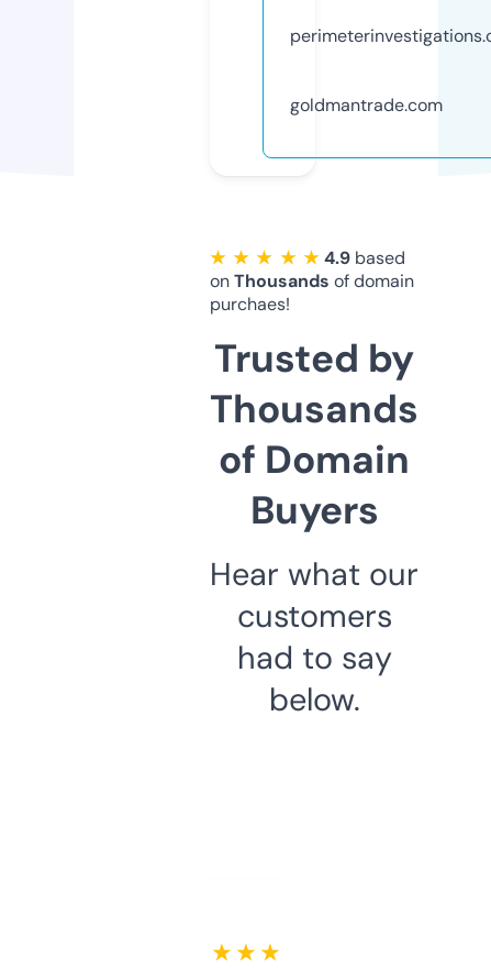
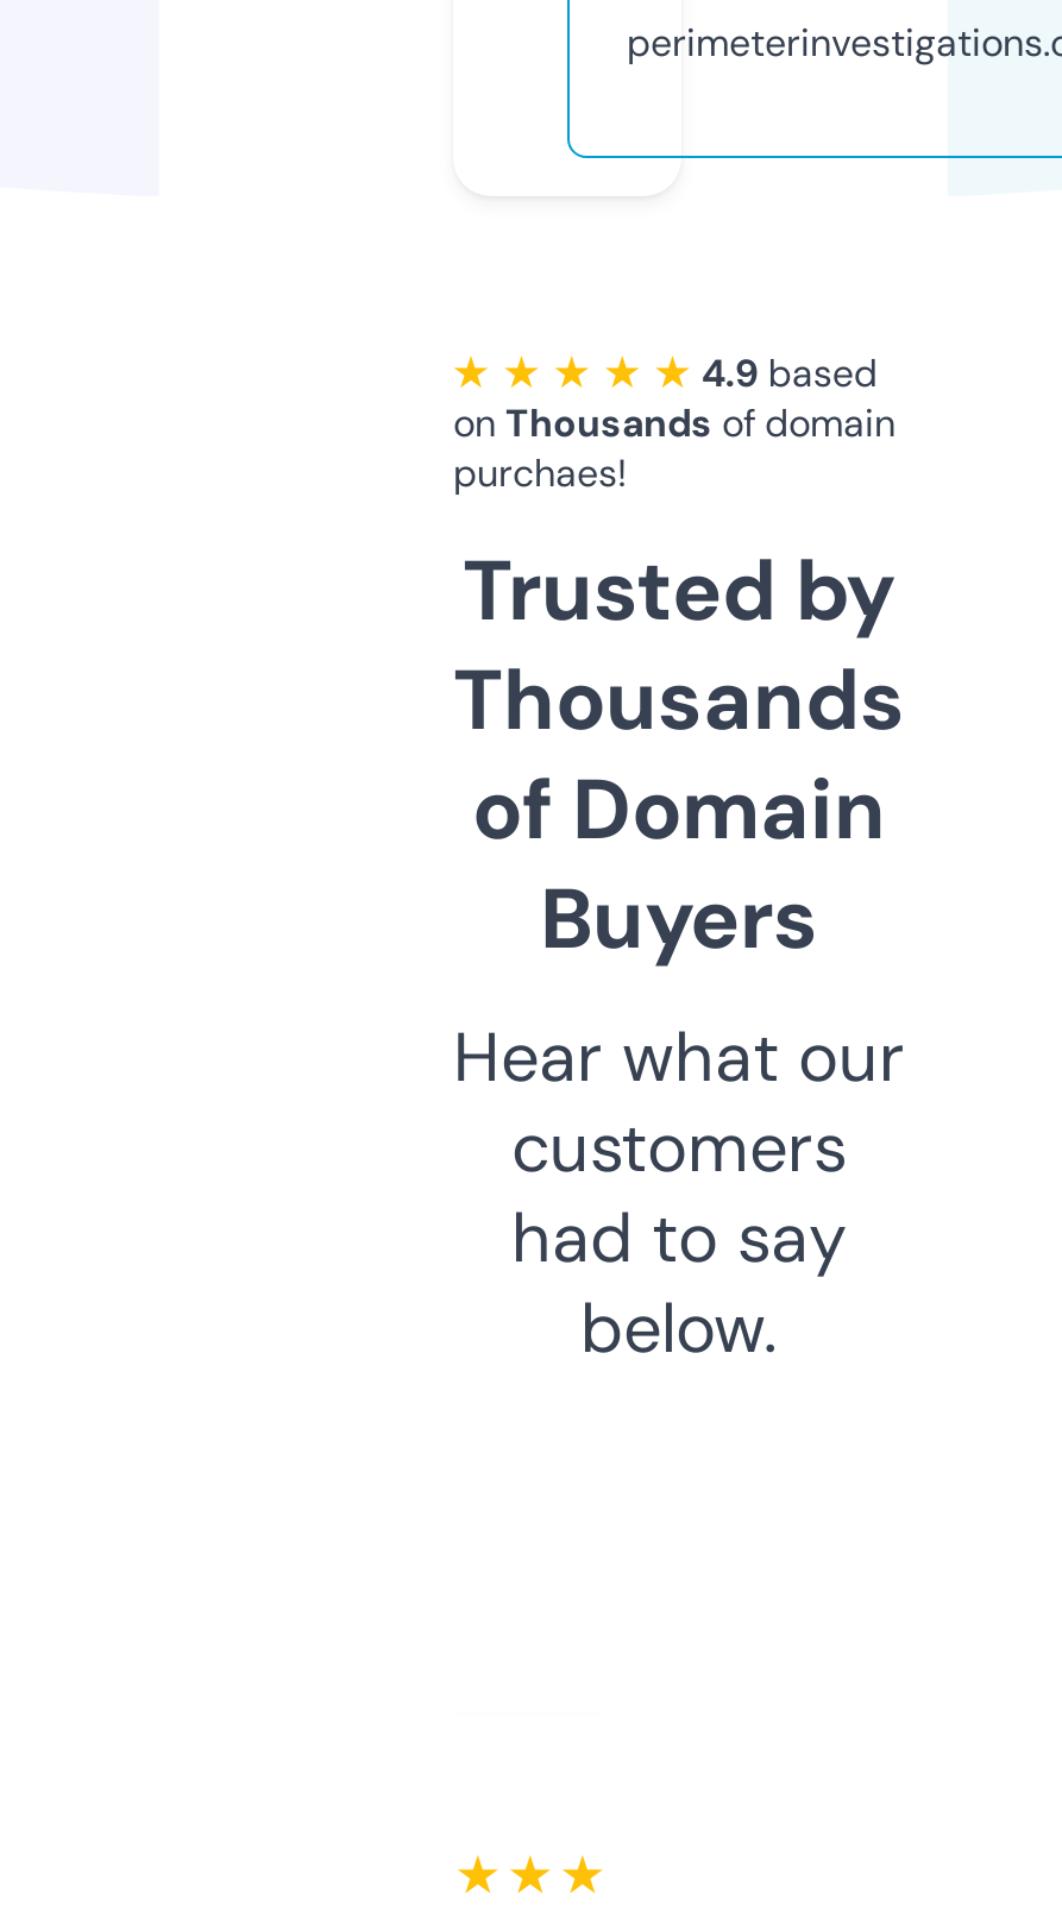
- goldmantrade.com
